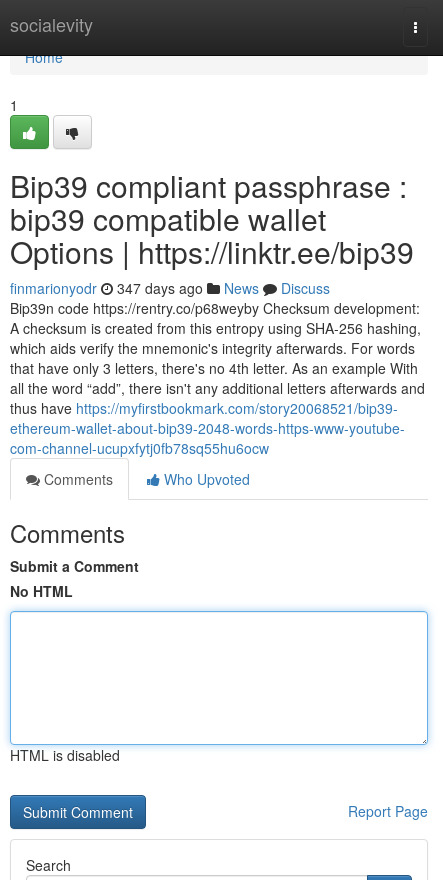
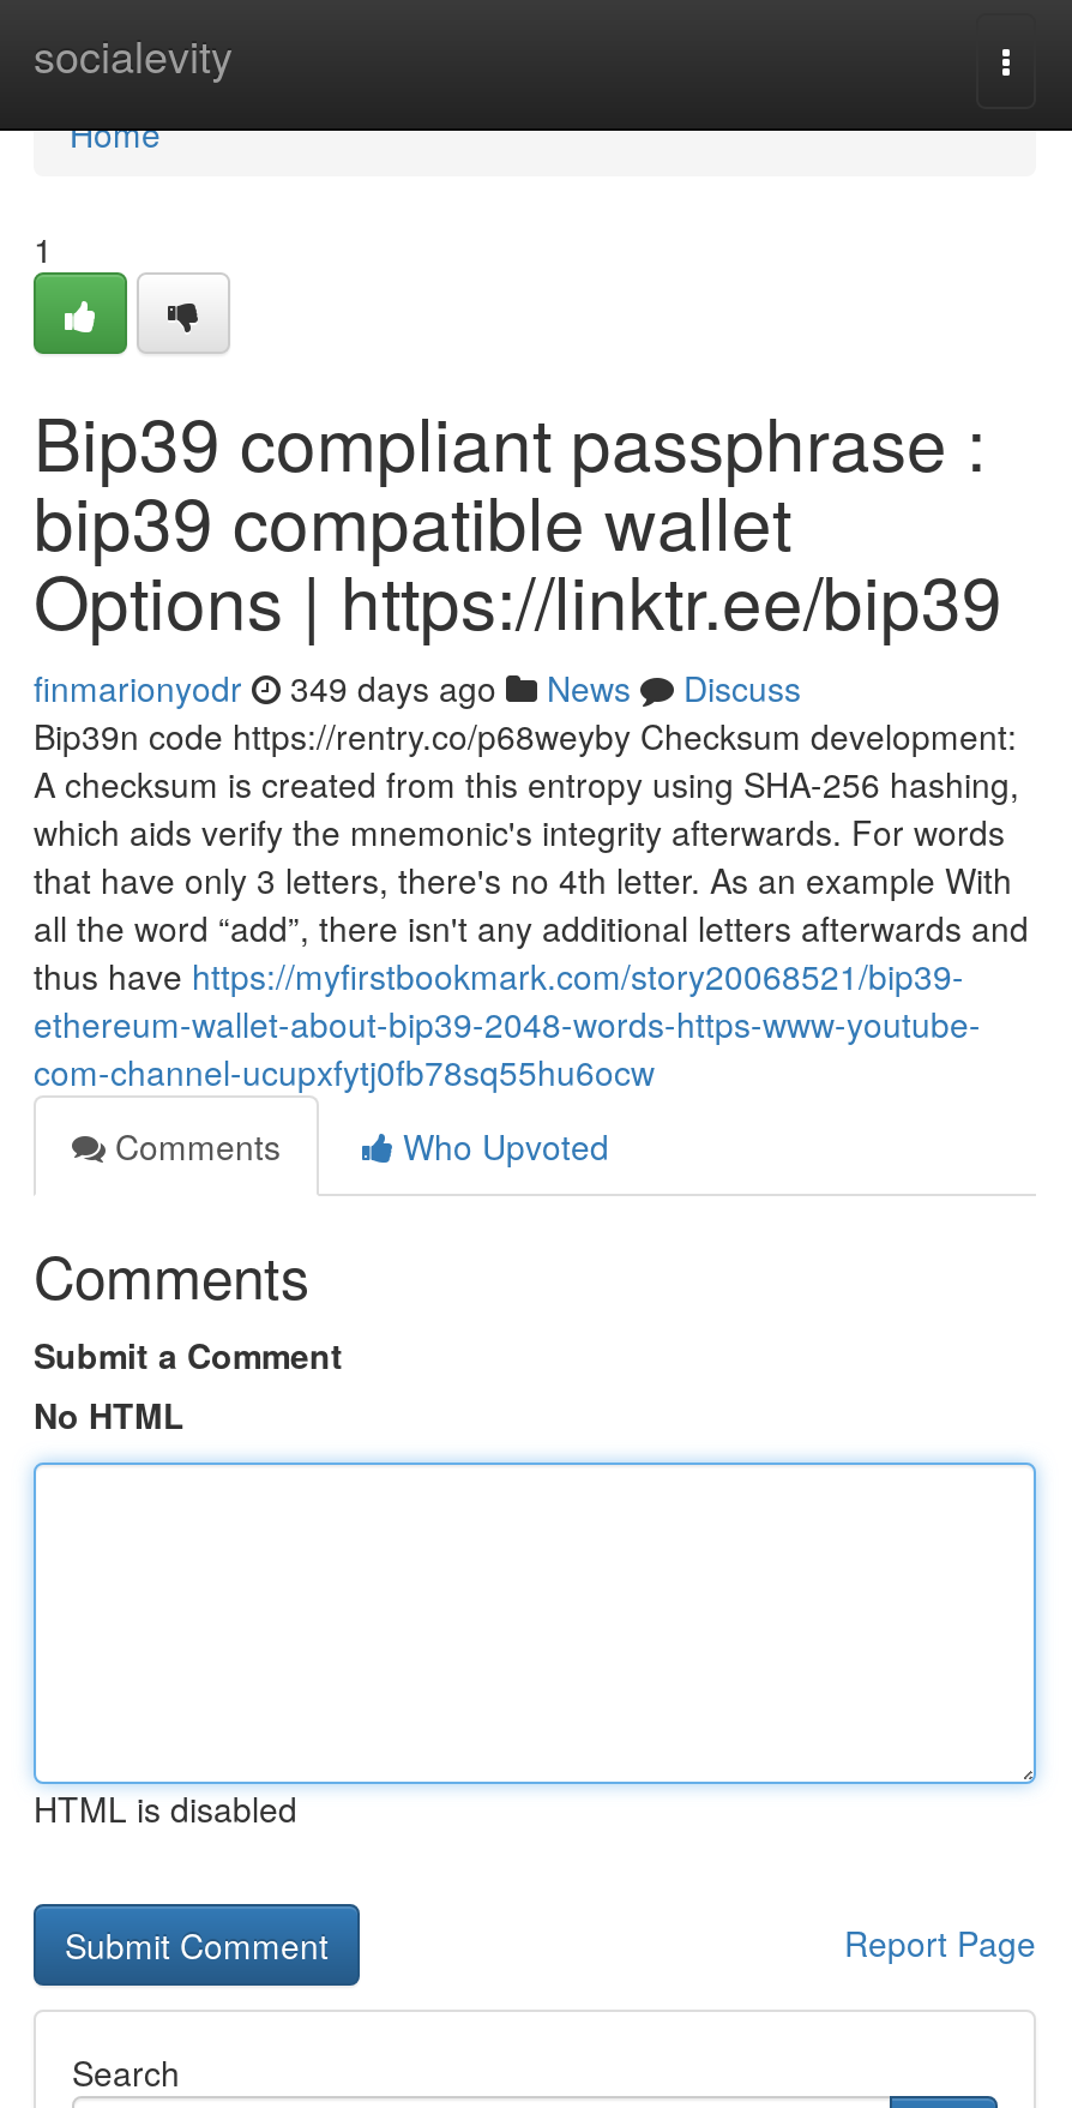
- finmarionyodr 347 days ago News Discuss
+ finmarionyodr 349 days ago News Discuss
